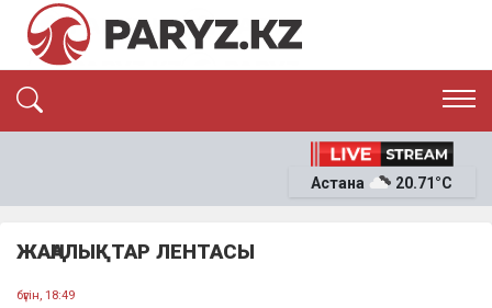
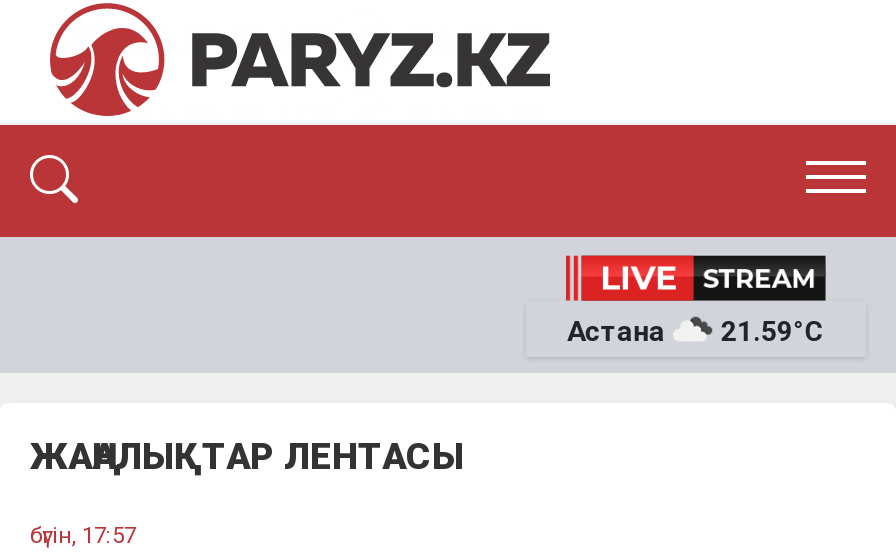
- 20.71°C
+ 21.59°C

- бүгін, 18:49
+ бүгін, 17:57
